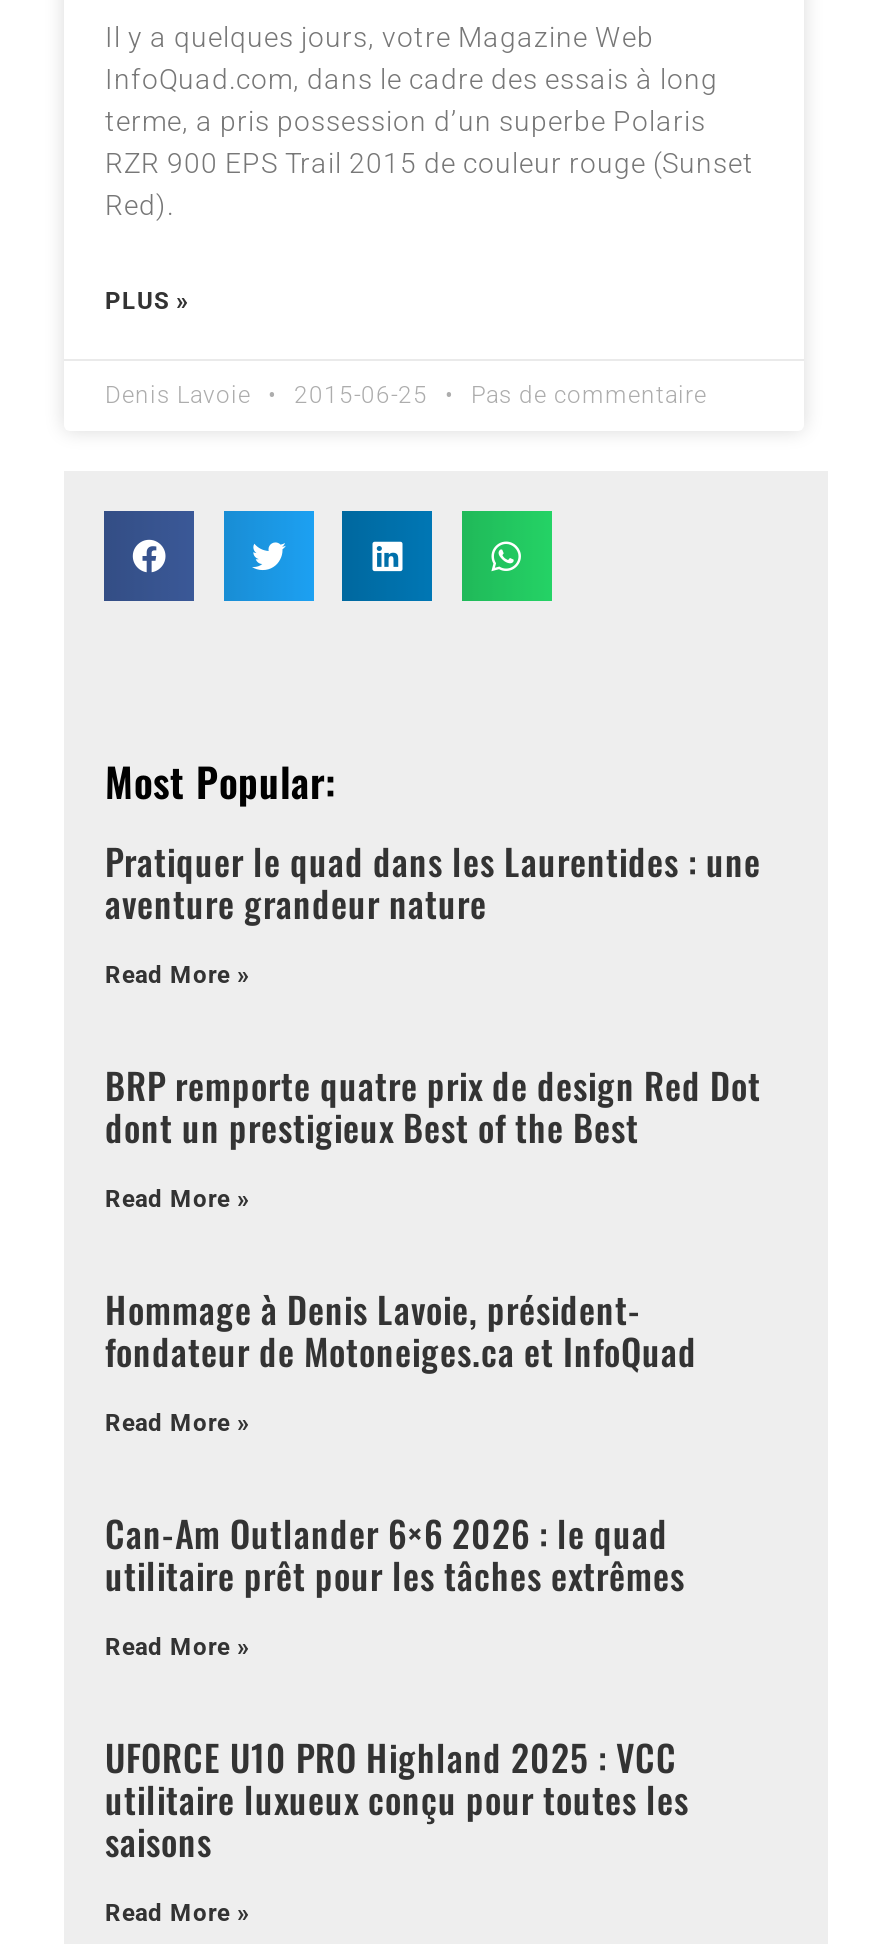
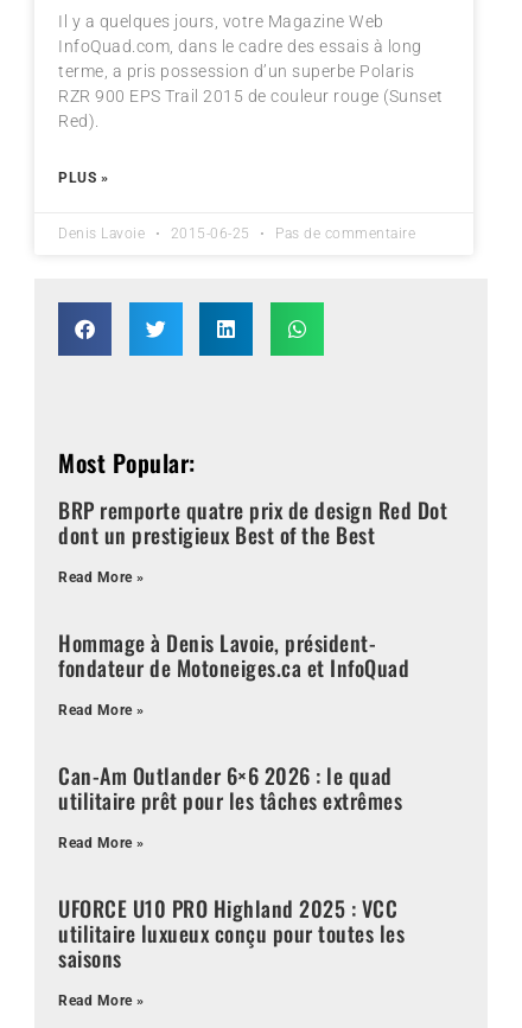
- Pratiquer le quad dans les Laurentides : une
- aventure grandeur nature
- Read More »
